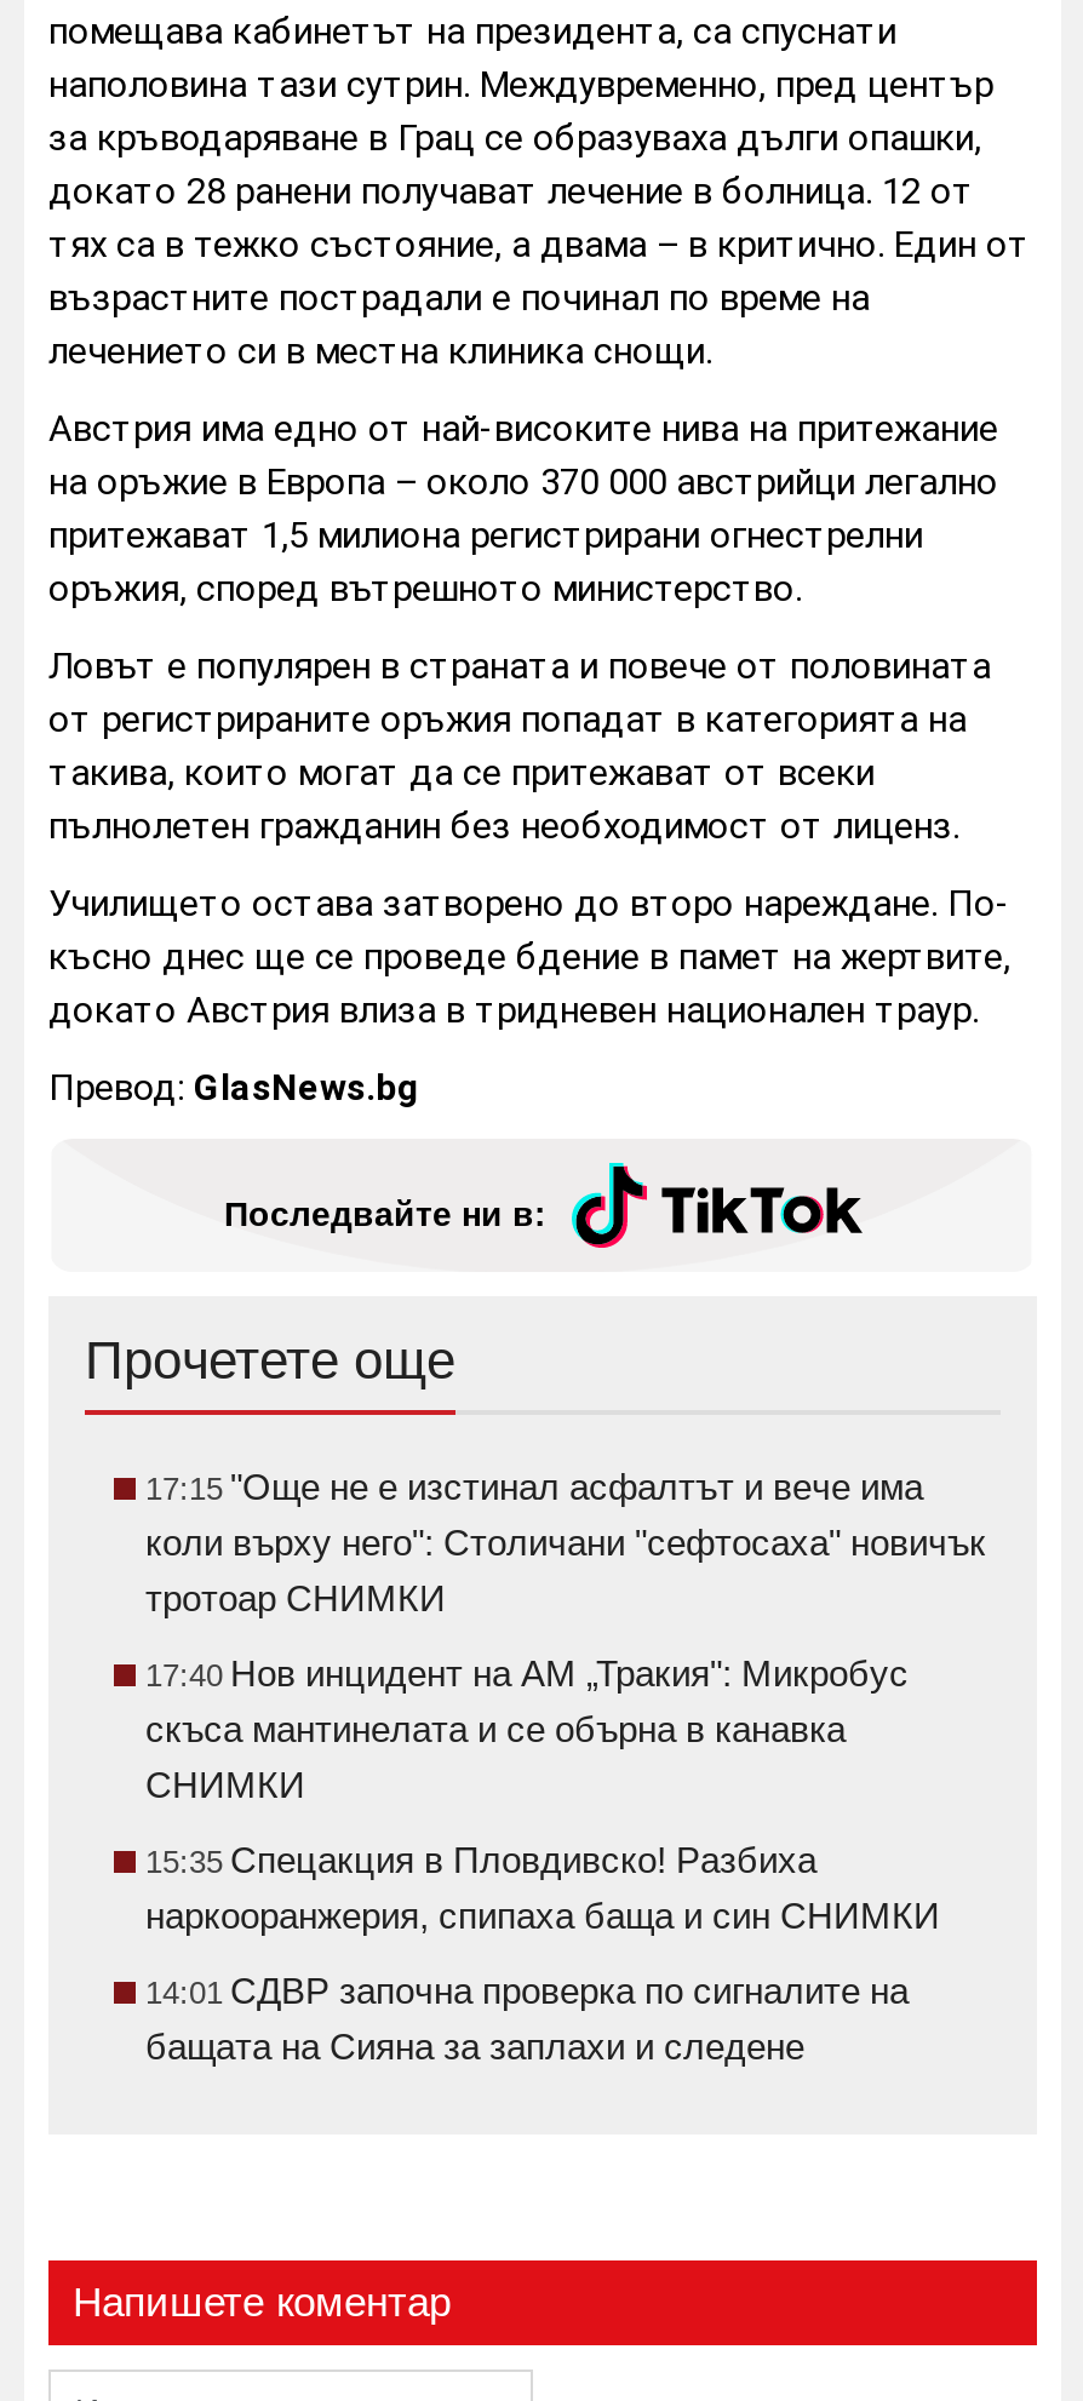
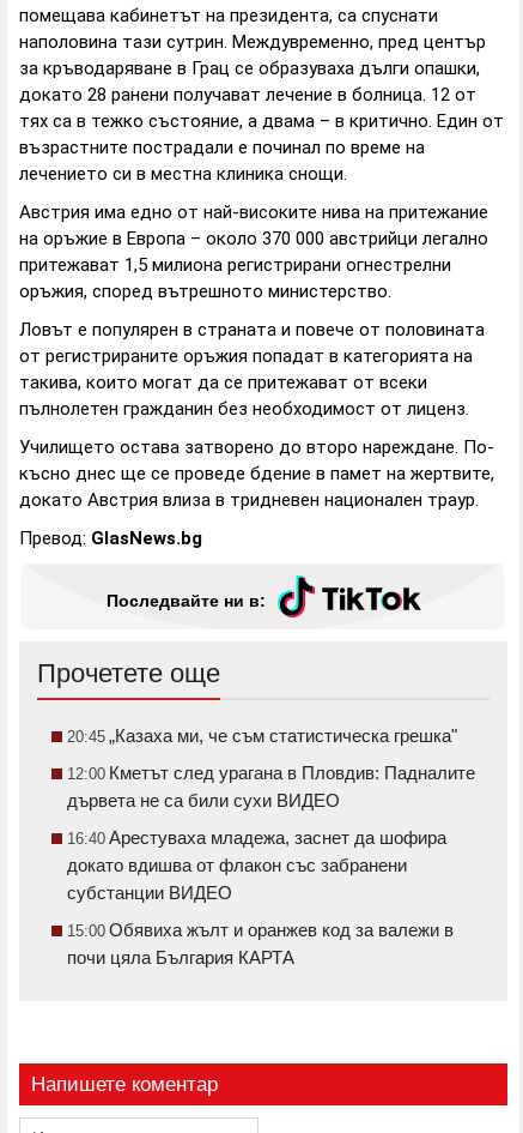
- 17:15 "Още не е изстинал асфалтът и вече има
- коли върху него": Столичани "сефтосаха" новичък
- тротоар СНИМКИ
+ 20:45 „Казаха ми, че съм статистическа грешка"

- 17:40 Нов инцидент на АМ „Тракия": Микробус
- скъса мантинелата и се обърна в канавка
- СНИМКИ
+ 12:00 Кметът след урагана в Пловдив: Падналите
+ дървета не са били сухи ВИДЕО

- 15:35 Спецакция в Пловдивско! Разбиха
- наркооранжерия, спипаха баща и син СНИМКИ
+ 16:40 Арестуваха младежа, заснет да шофира
+ докато вдишва от флакон със забранени
+ субстанции ВИДЕО

- 14:01 СДВР започна проверка по сигналите на
- бащата на Сияна за заплахи и следене
+ 15:00 Обявиха жълт и оранжев код за валежи в
+ почи цяла България КАРТА
